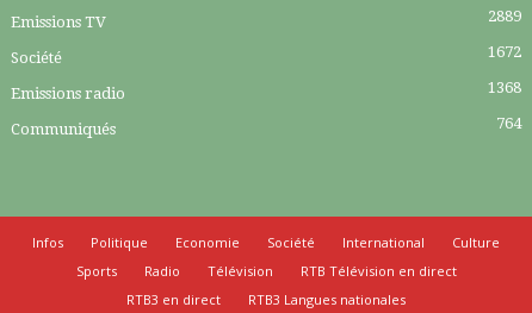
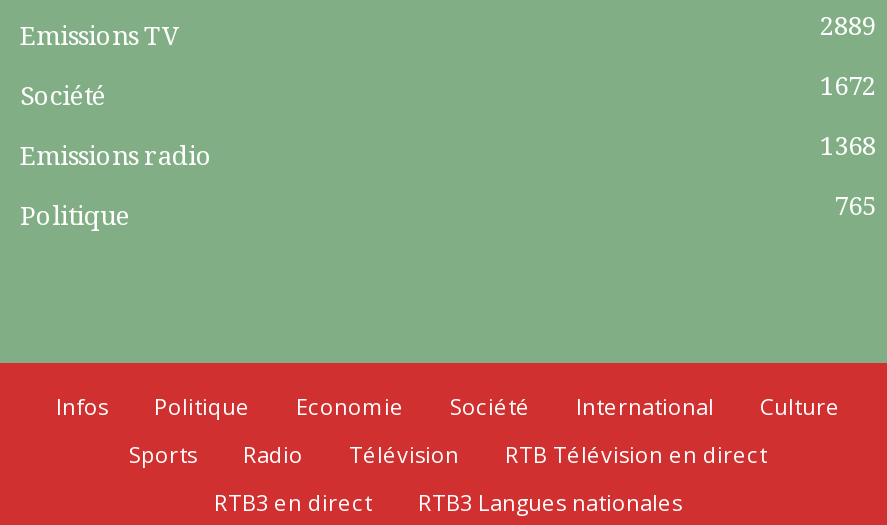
- Communiqués
- 764
+ Politique
+ 765
